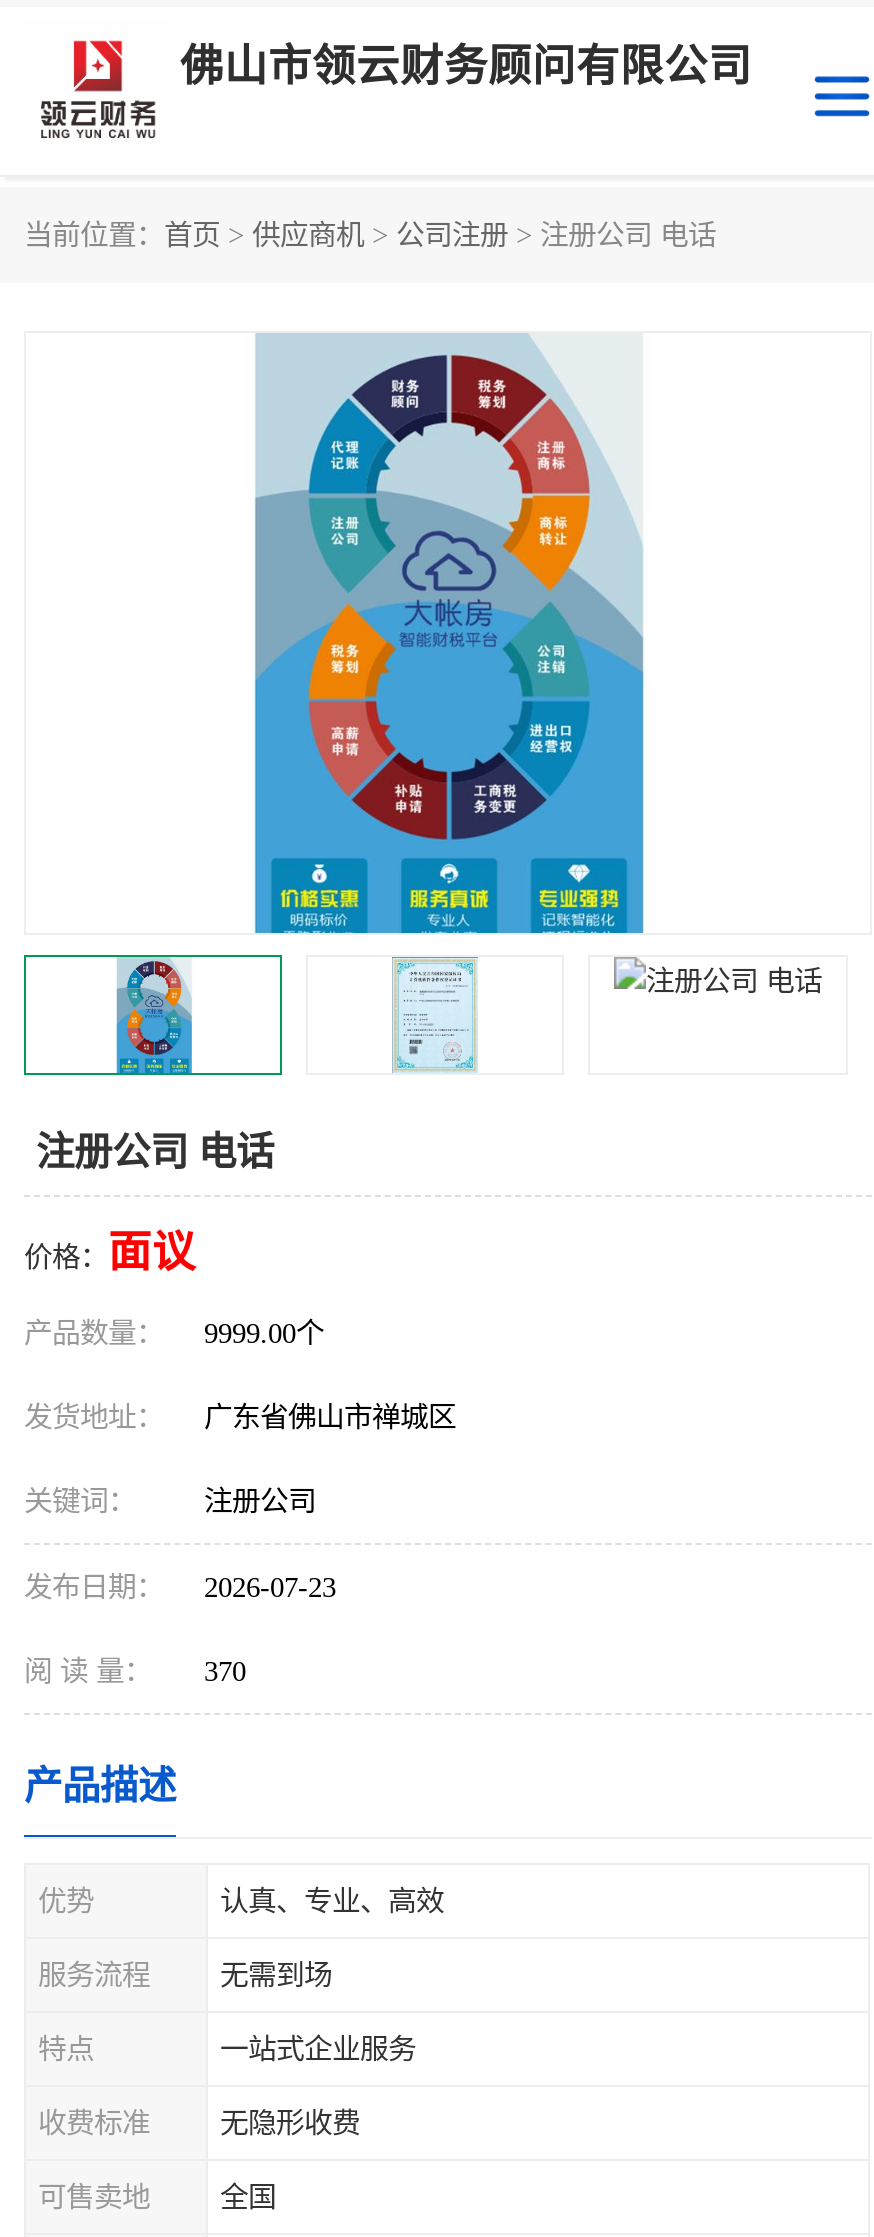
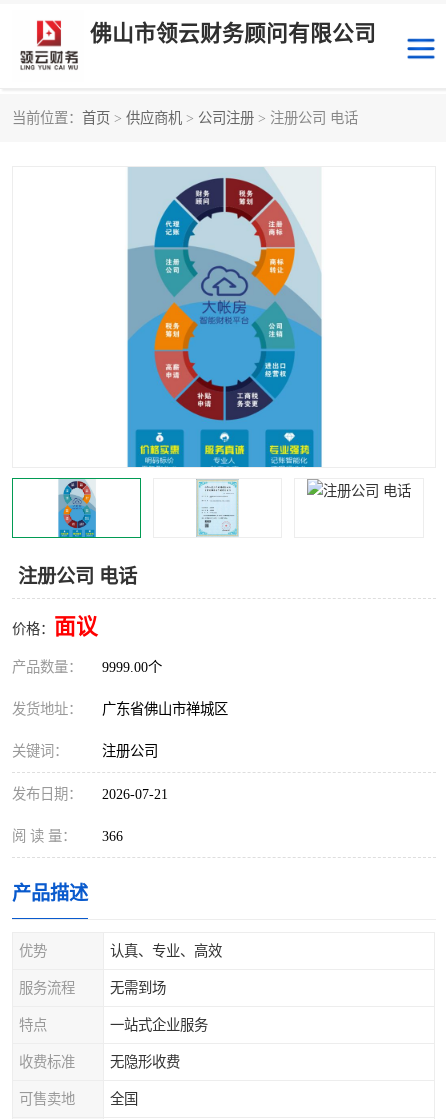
- 发布日期： 2026-07-23
+ 发布日期： 2026-07-21

- 阅 读 量： 370
+ 阅 读 量： 366
